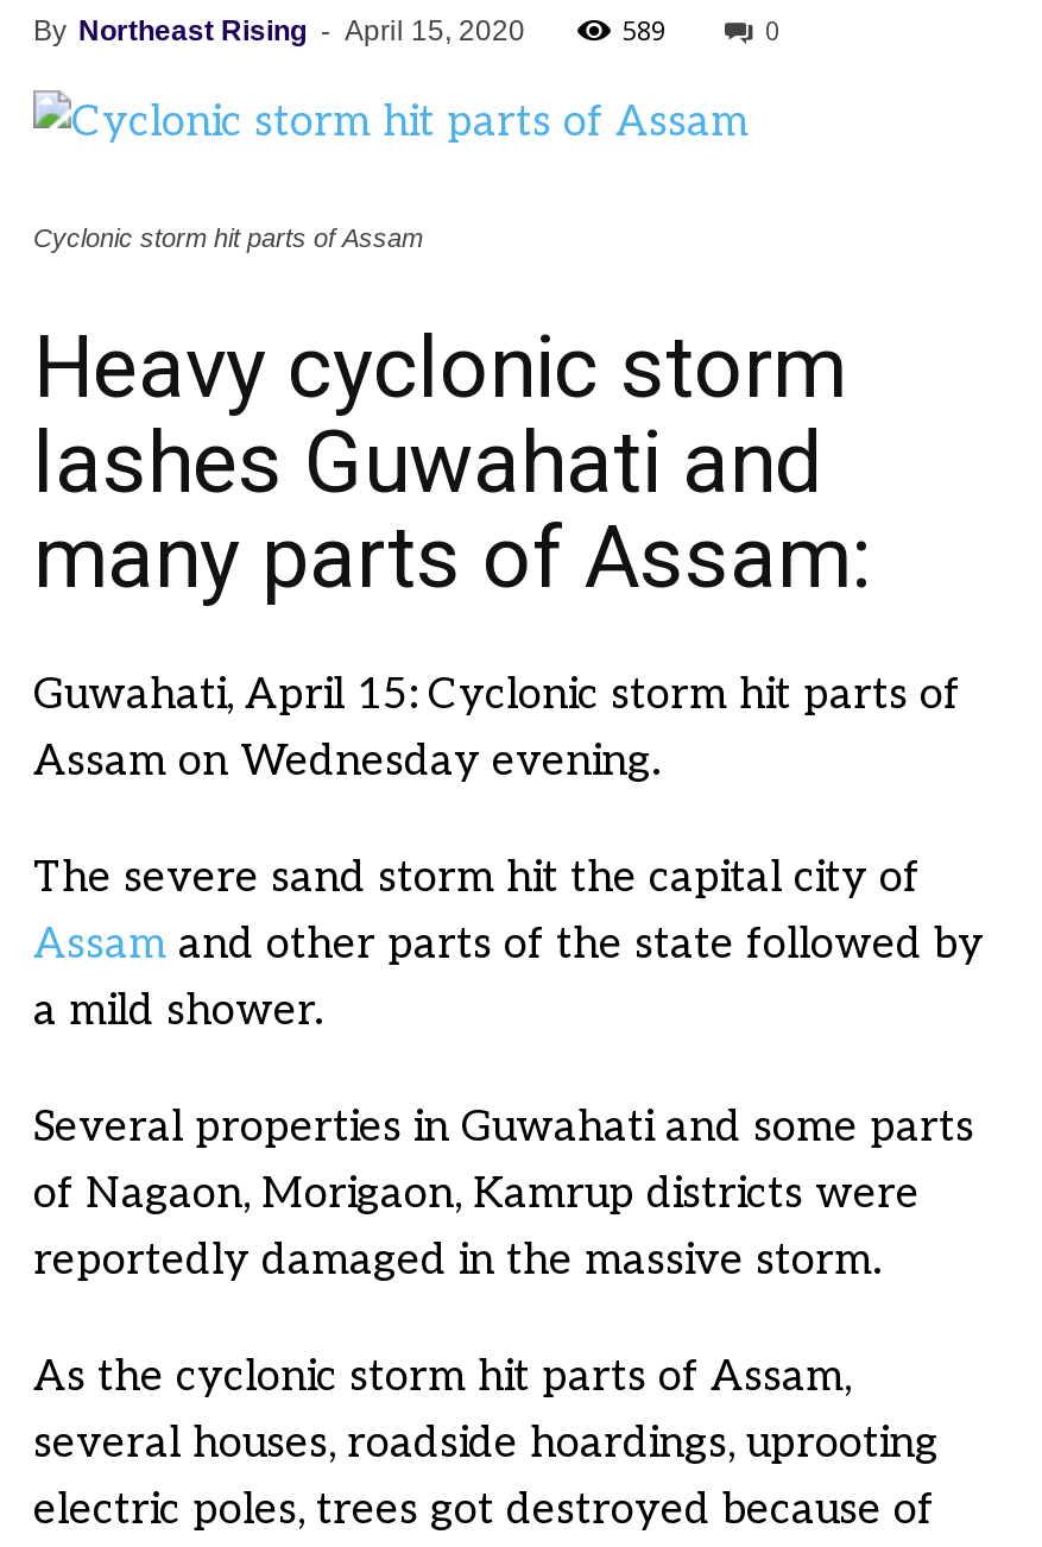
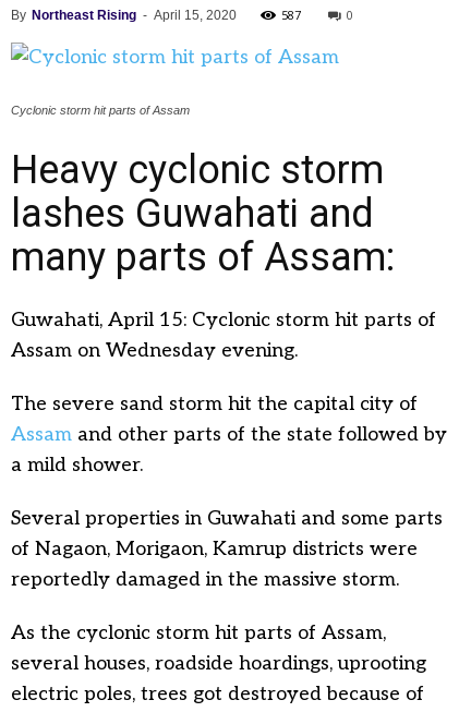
- 589
+ 587
